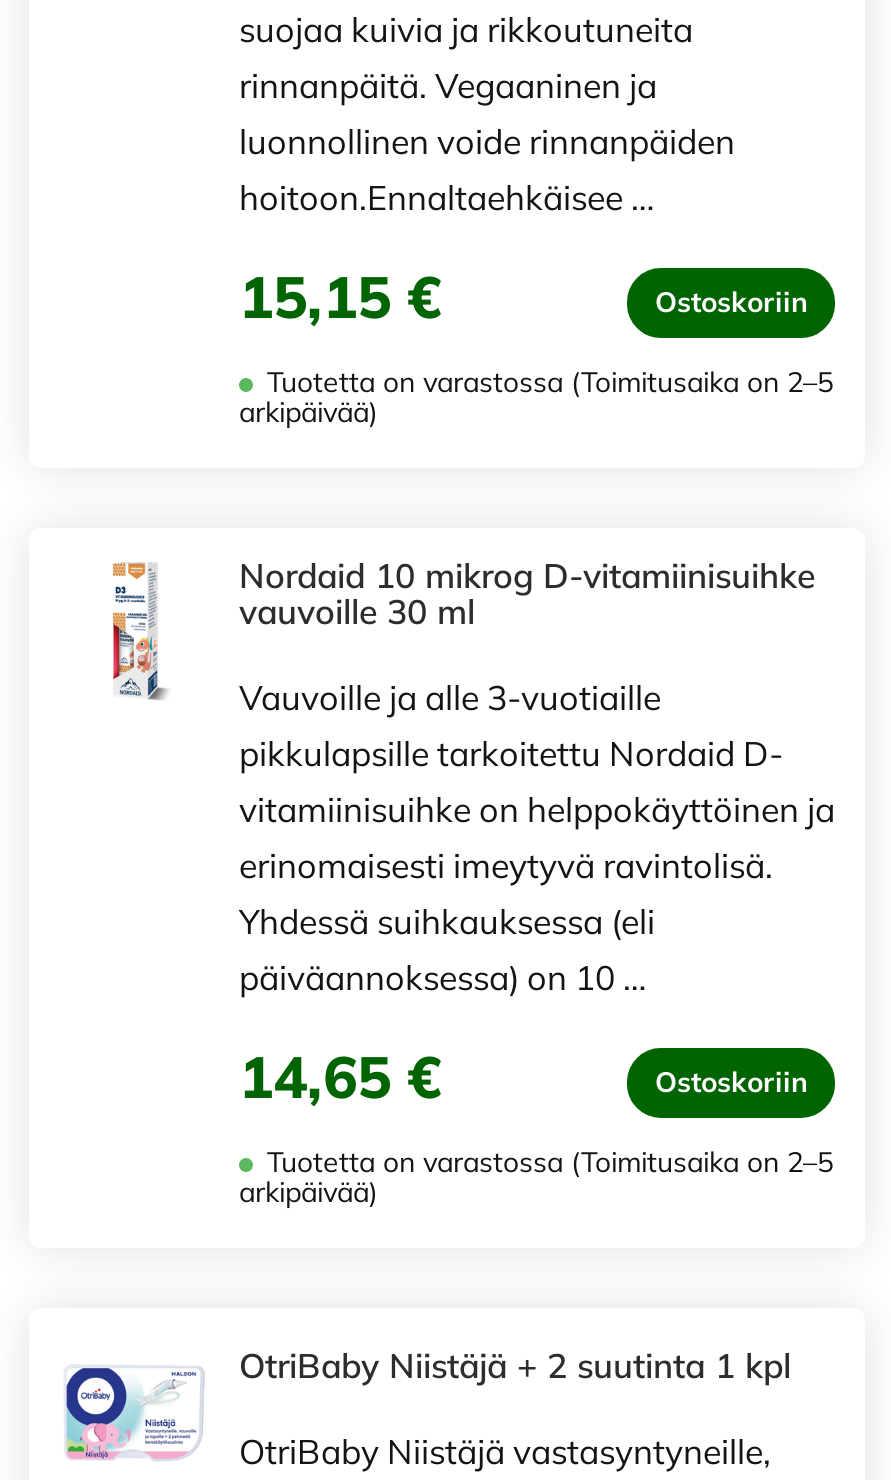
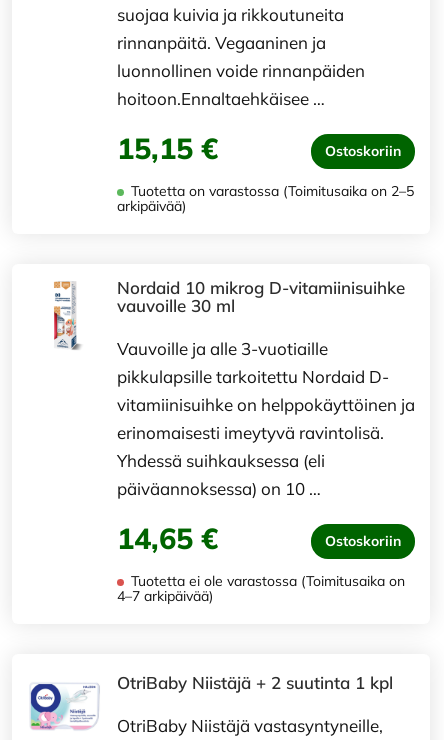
- Tuotetta on varastossa (Toimitusaika on 2–5
- arkipäivää)
+ Tuotetta ei ole varastossa (Toimitusaika on
+ 4–7 arkipäivää)
